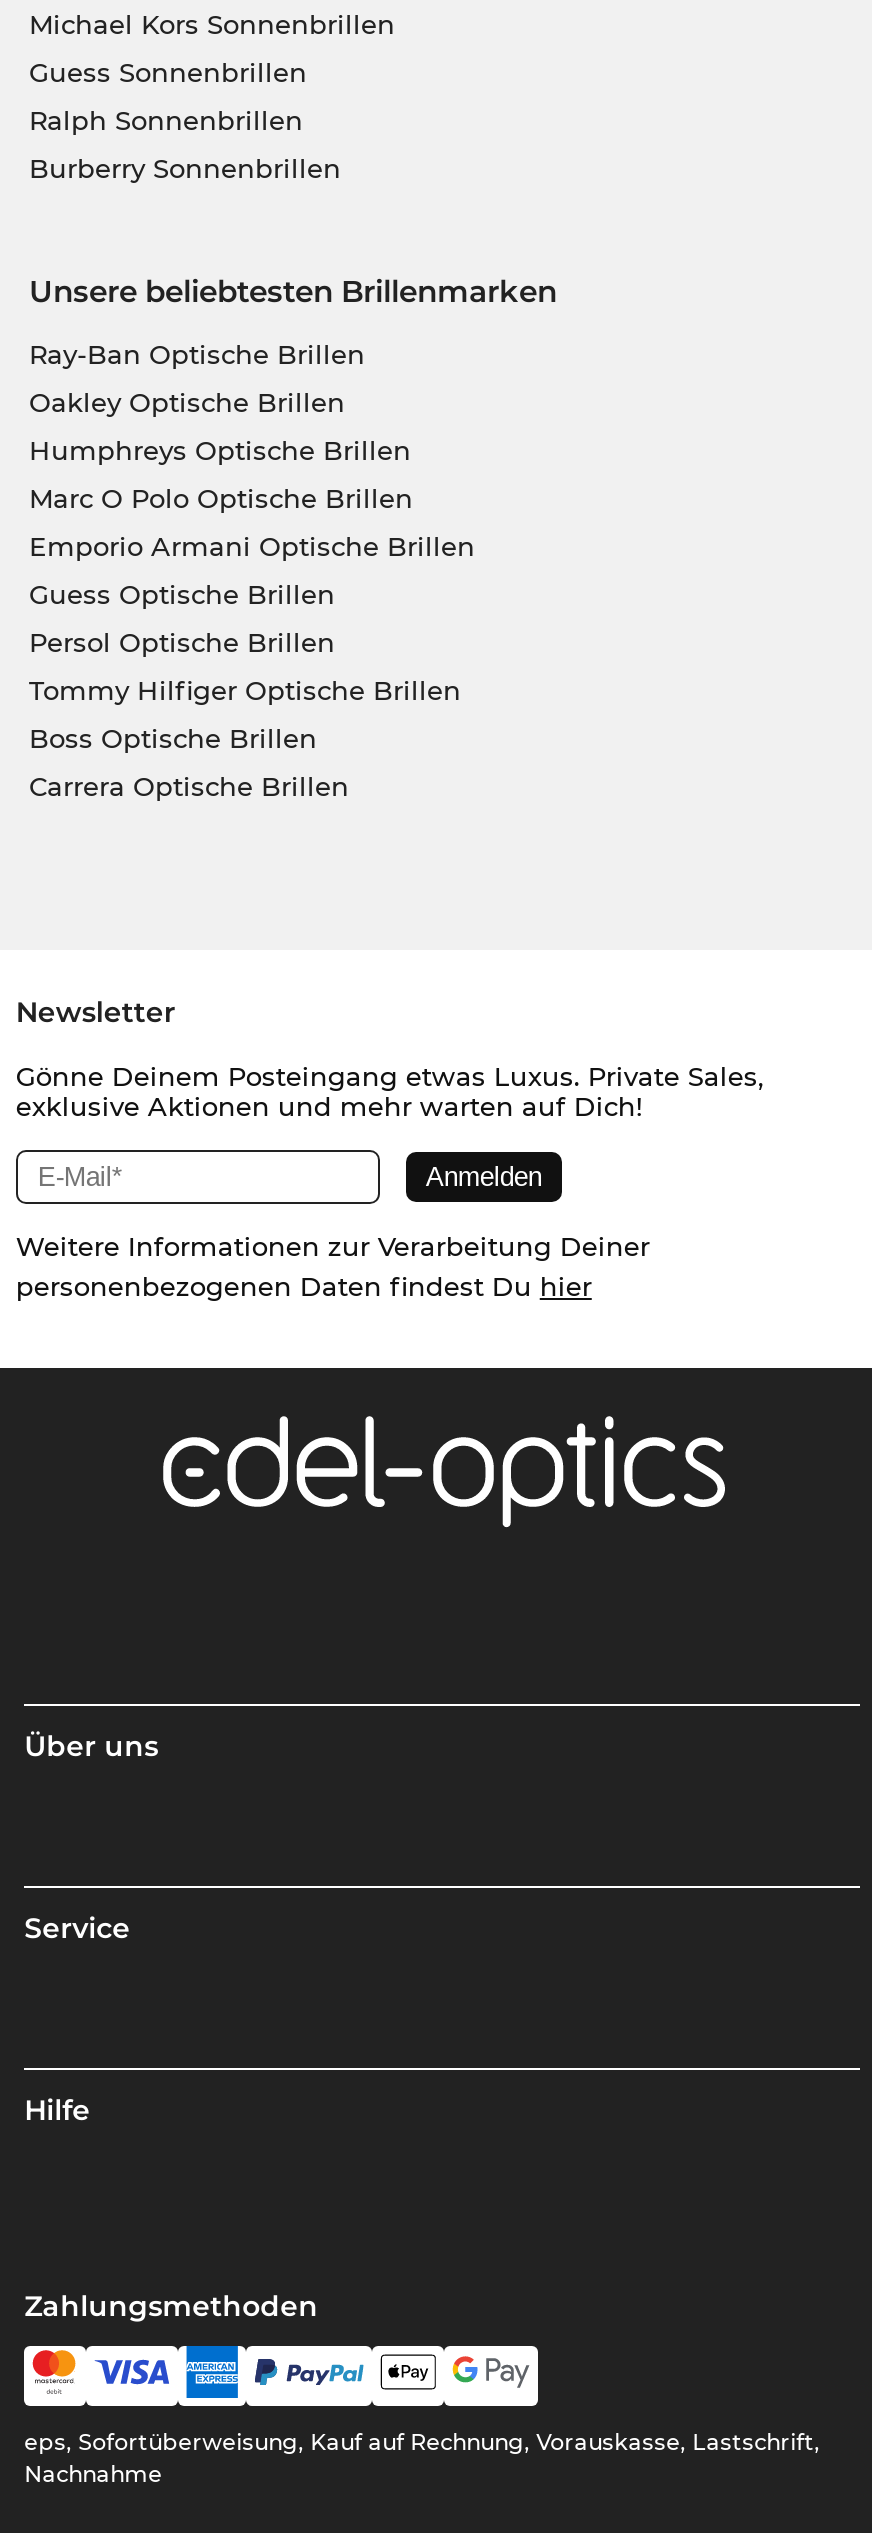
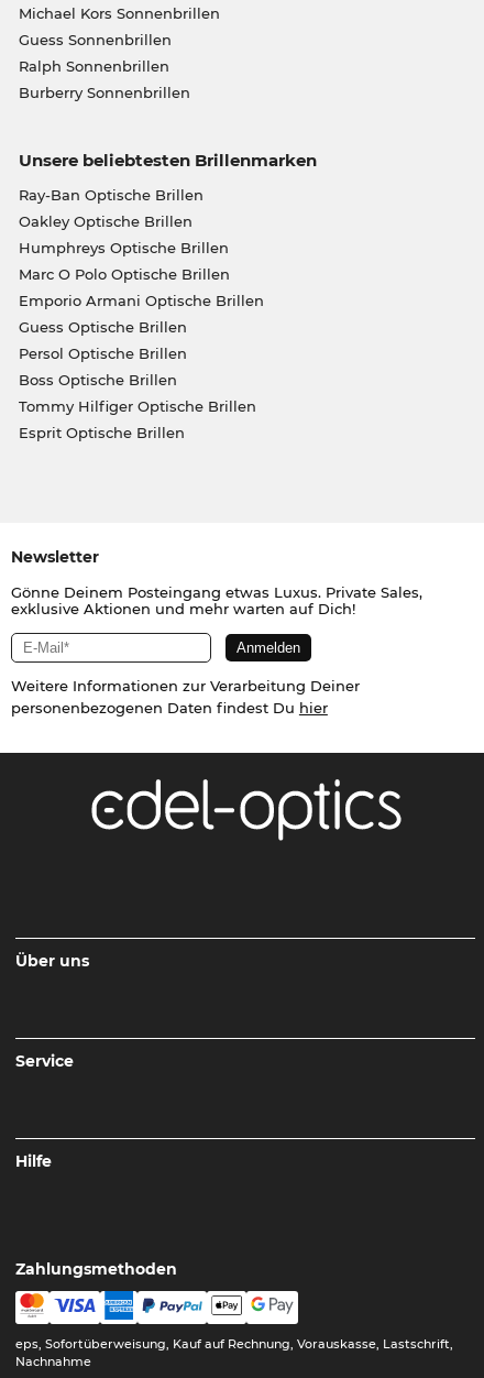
moved down: Tommy Hilfiger Optische Brillen

moved up: Boss Optische Brillen

- Carrera Optische Brillen
+ Esprit Optische Brillen
